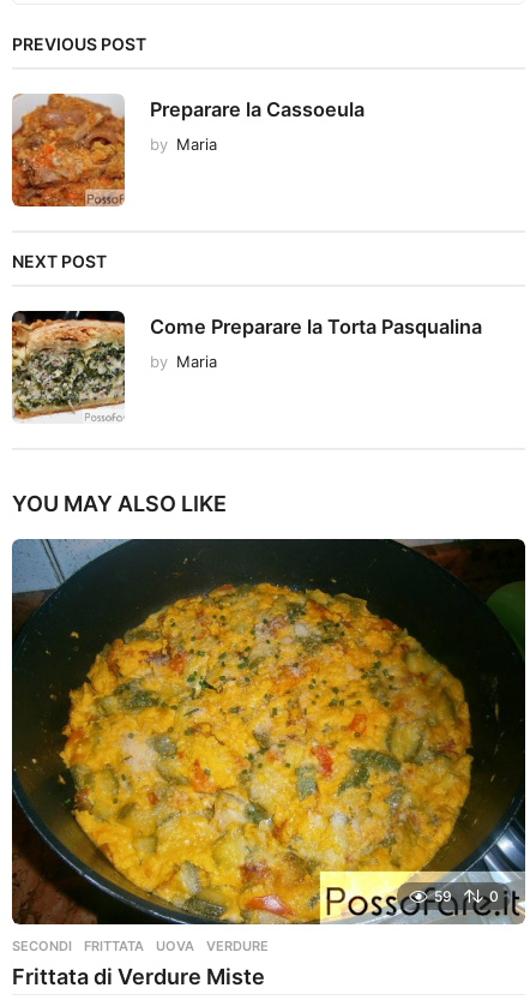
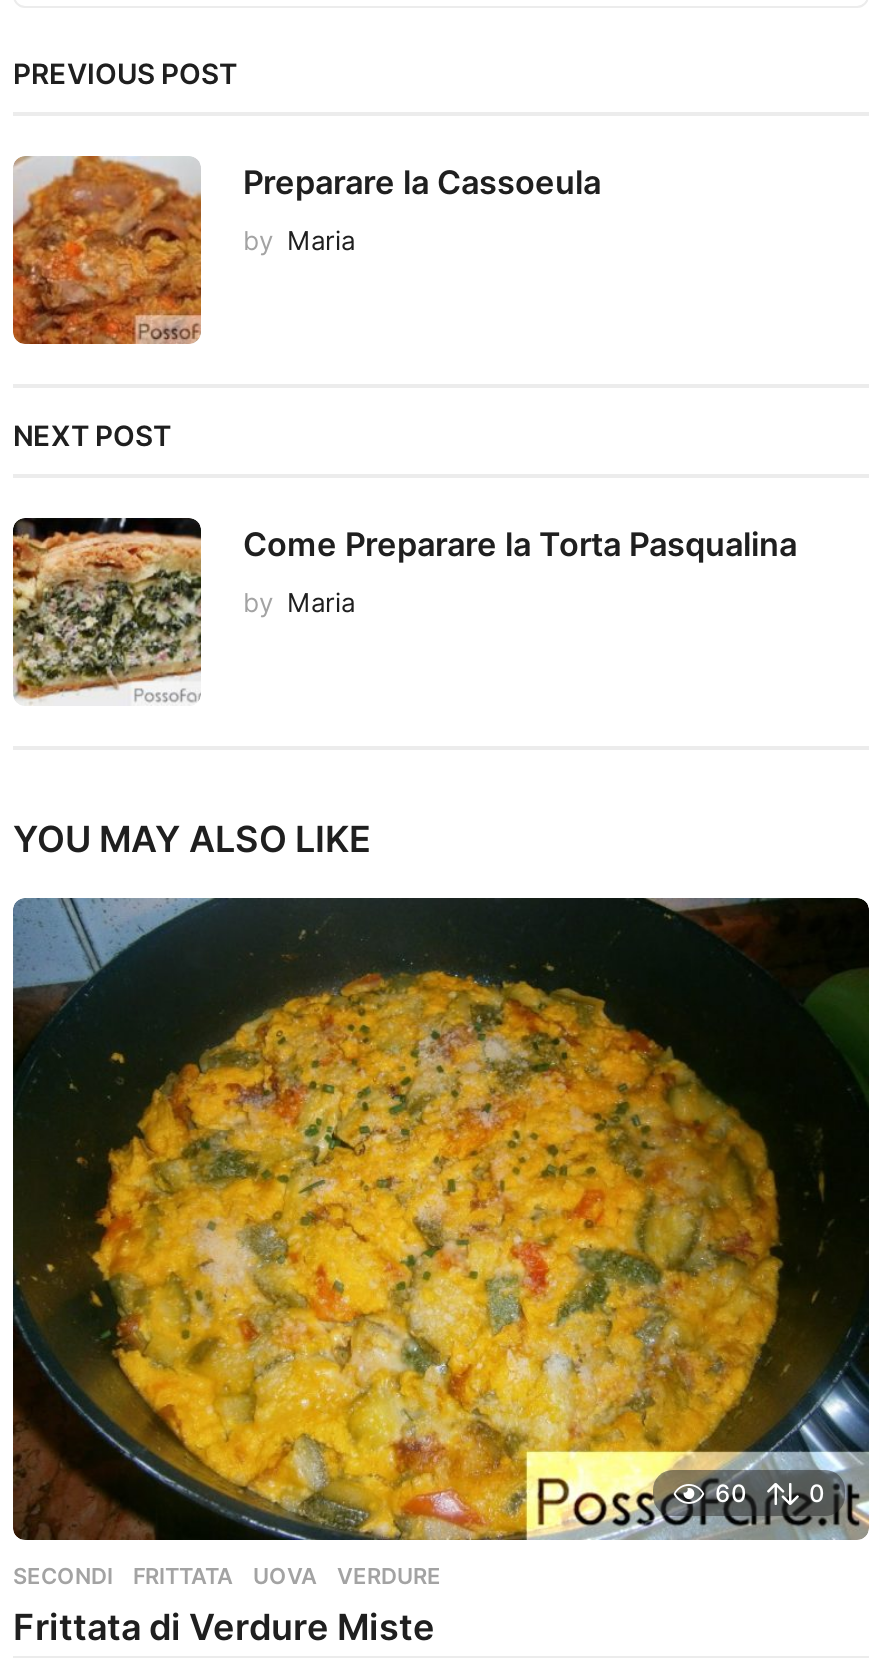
- 59
+ 60
